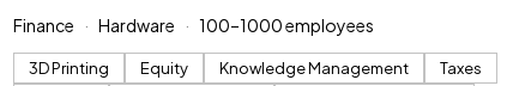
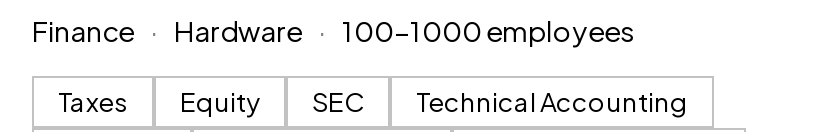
- 3D Printing
+ Taxes

- Knowledge Management
- Taxes
+ SEC
+ Technical Accounting
